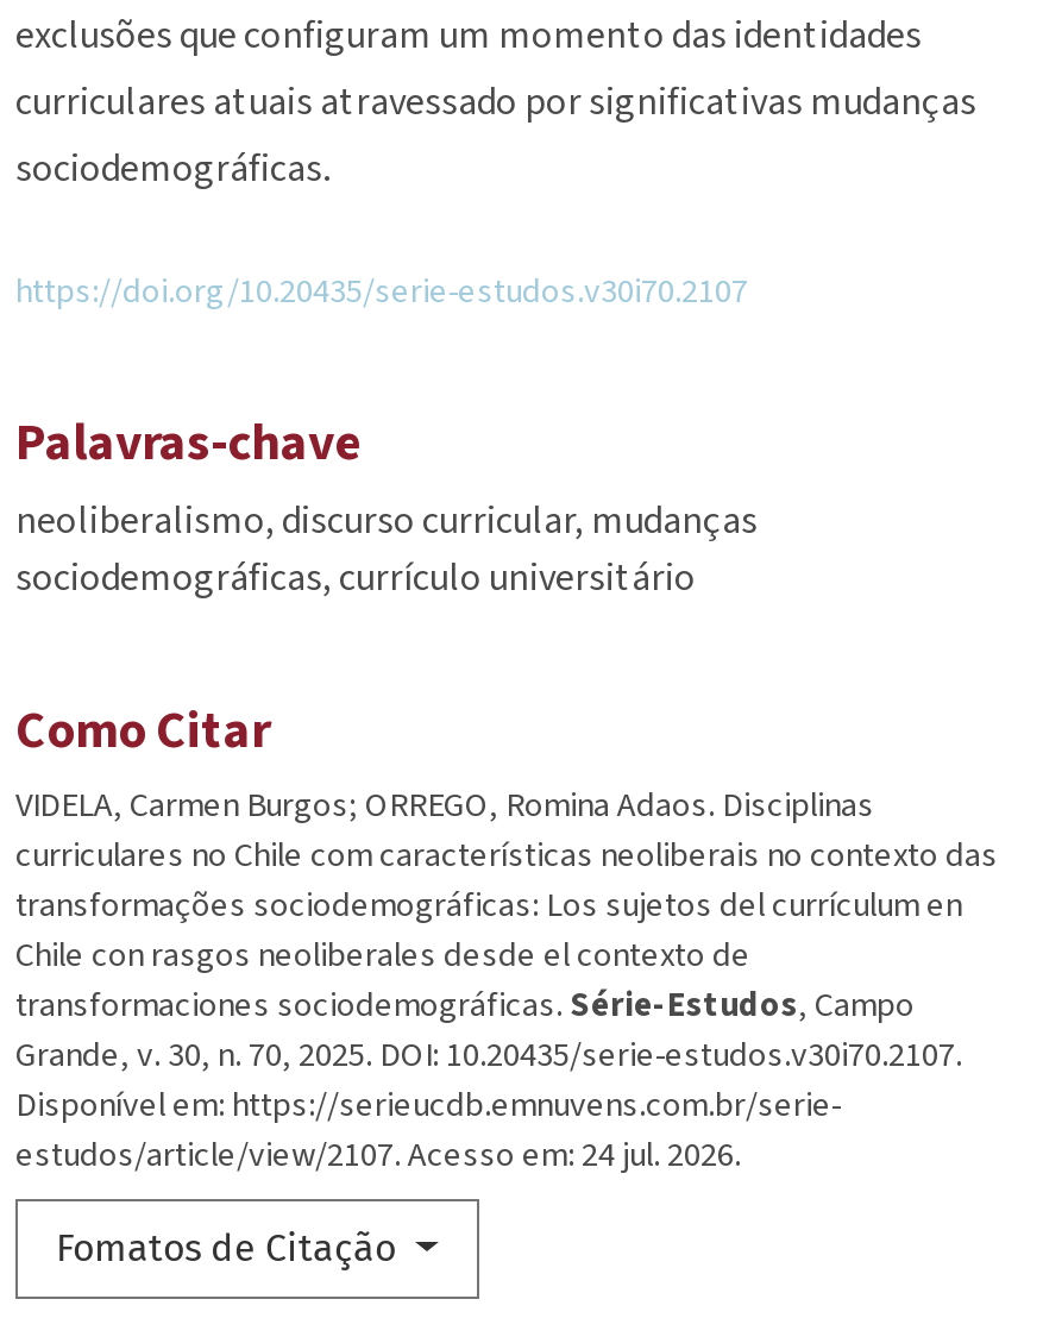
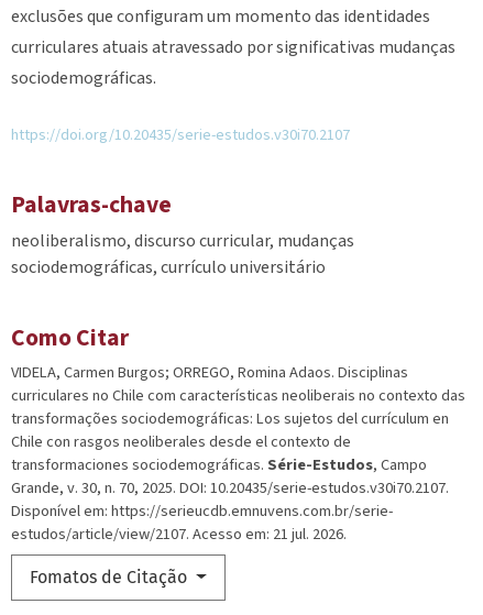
- estudos/article/view/2107. Acesso em: 24 jul. 2026.
+ estudos/article/view/2107. Acesso em: 21 jul. 2026.
